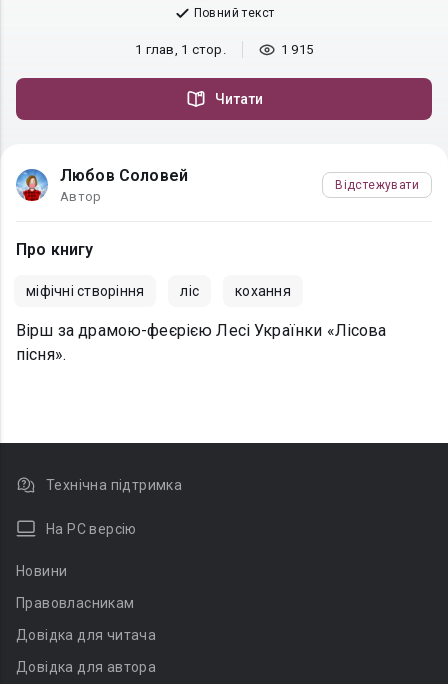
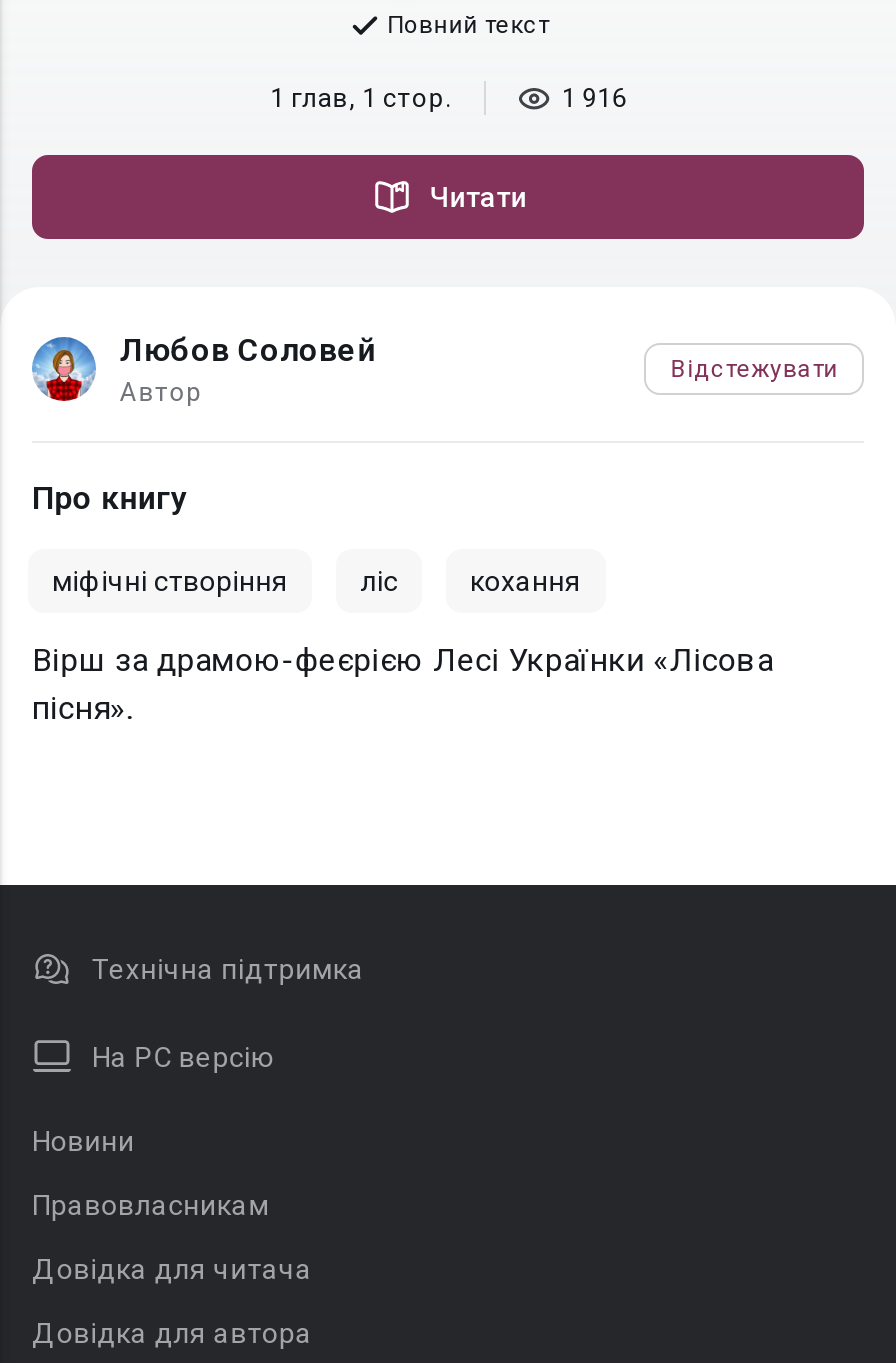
- 1 915
+ 1 916
